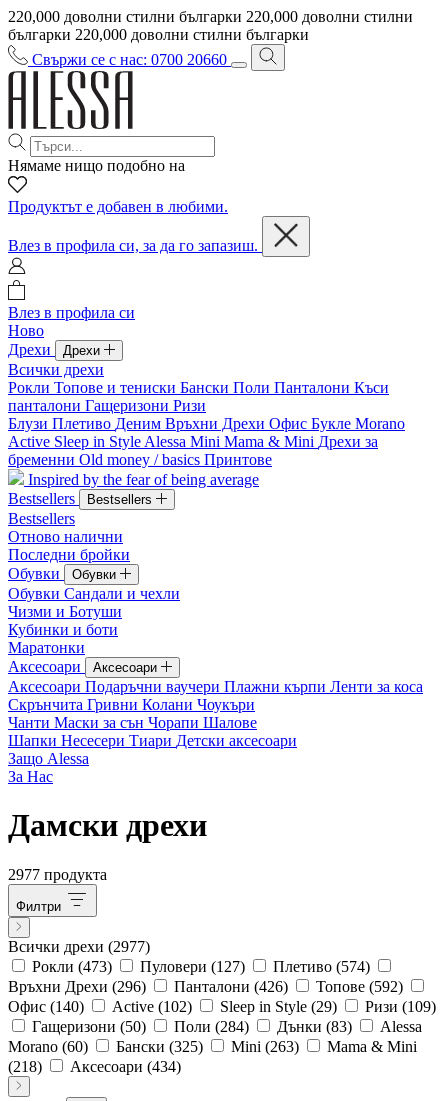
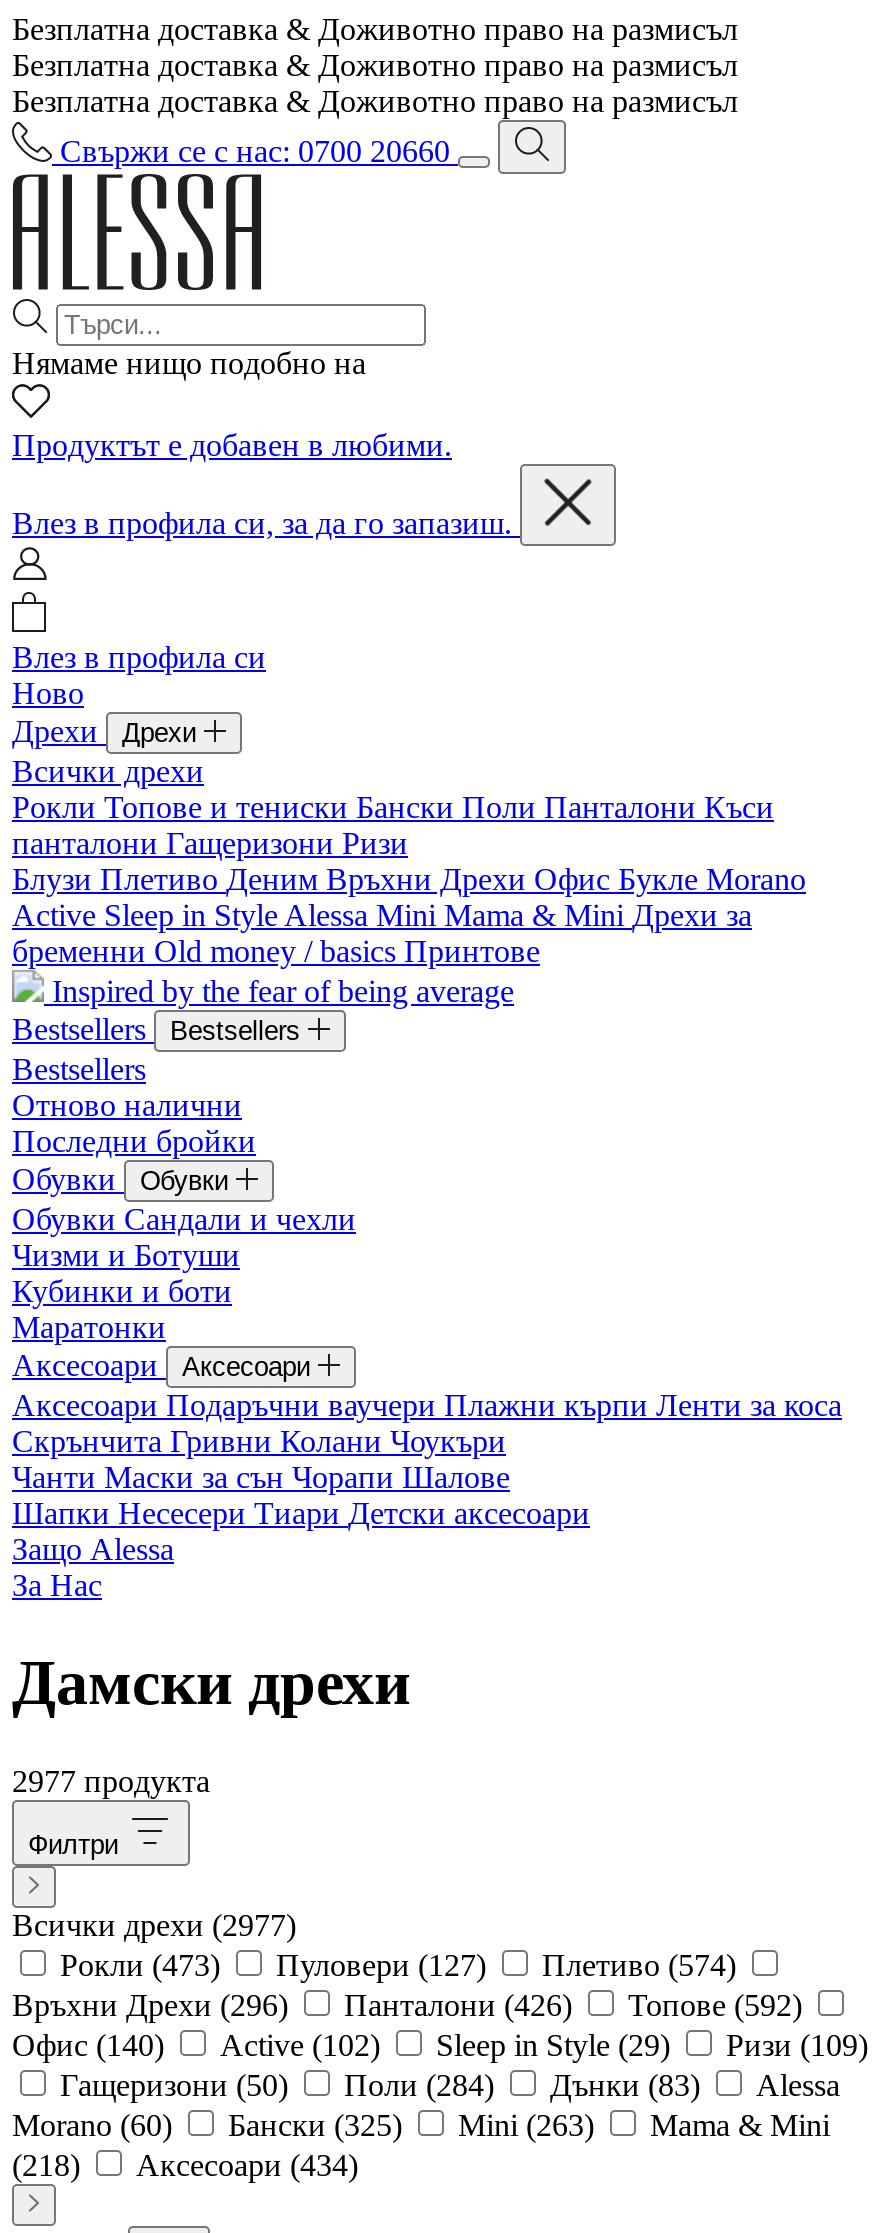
- 220,000 доволни стилни българки 220,000 доволни стилни
- българки 220,000 доволни стилни българки
+ Безплатна доставка & Доживотно право на размисъл
+ Безплатна доставка & Доживотно право на размисъл
+ Безплатна доставка & Доживотно право на размисъл
